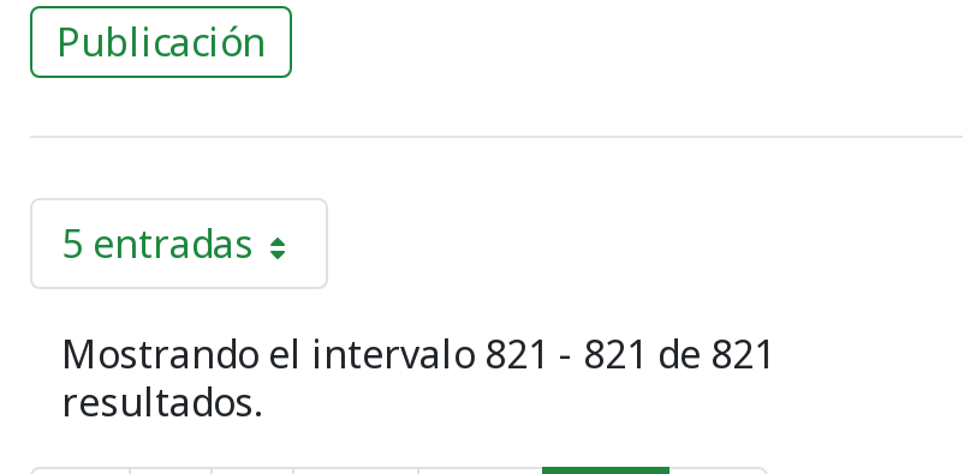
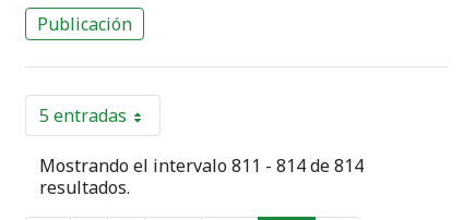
- Mostrando el intervalo 821 - 821 de 821
+ Mostrando el intervalo 811 - 814 de 814
